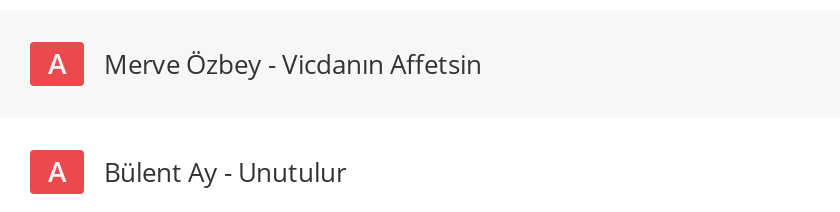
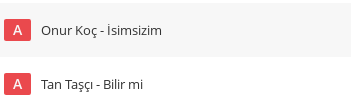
- Merve Özbey - Vicdanın Affetsin
+ Onur Koç - İsimsizim

- Bülent Ay - Unutulur
+ Tan Taşçı - Bilir mi
